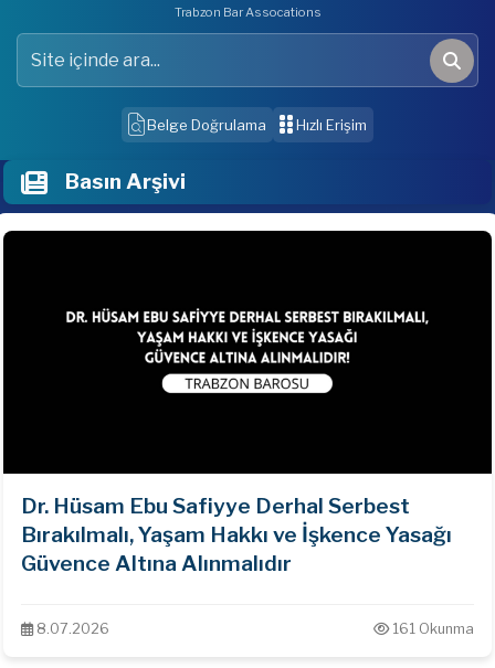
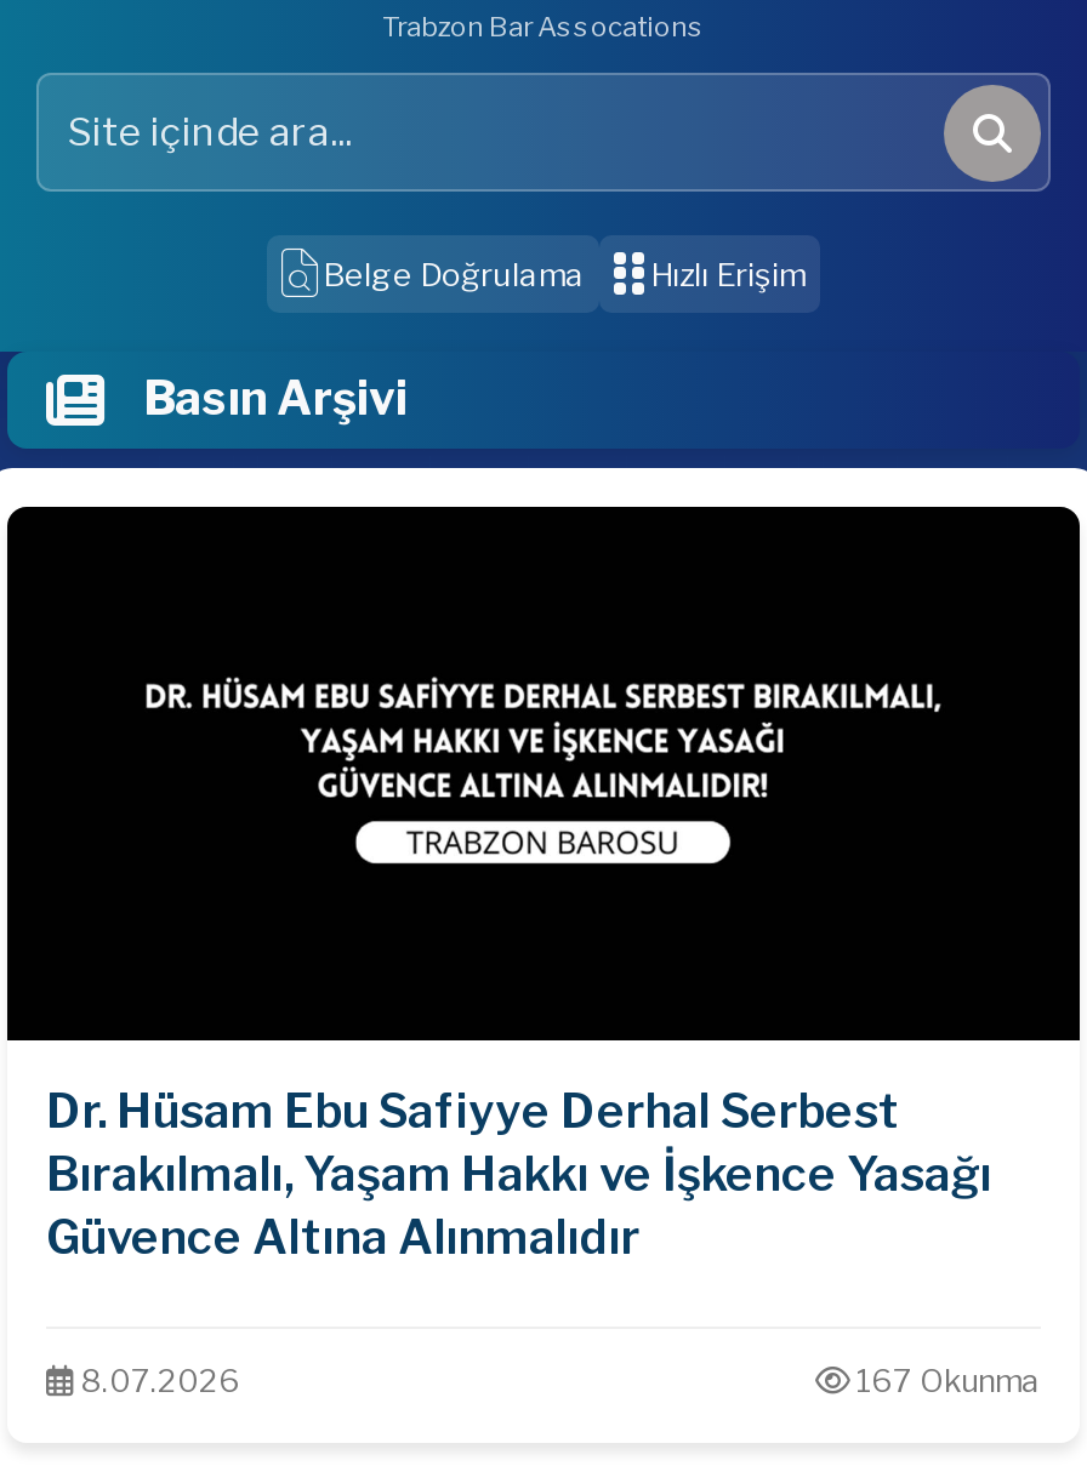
- 161 Okunma
+ 167 Okunma
